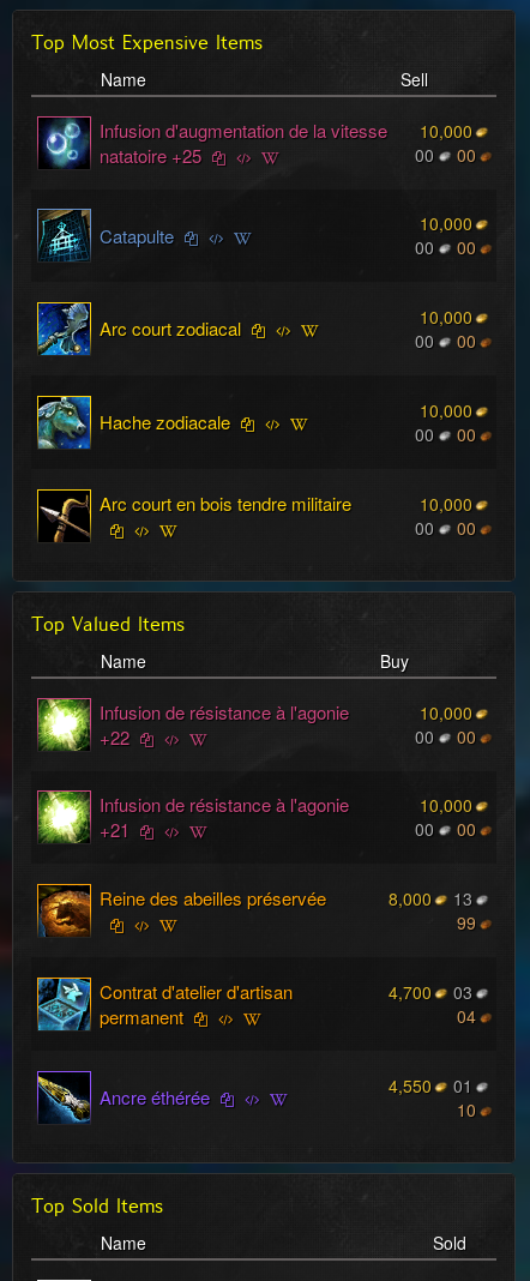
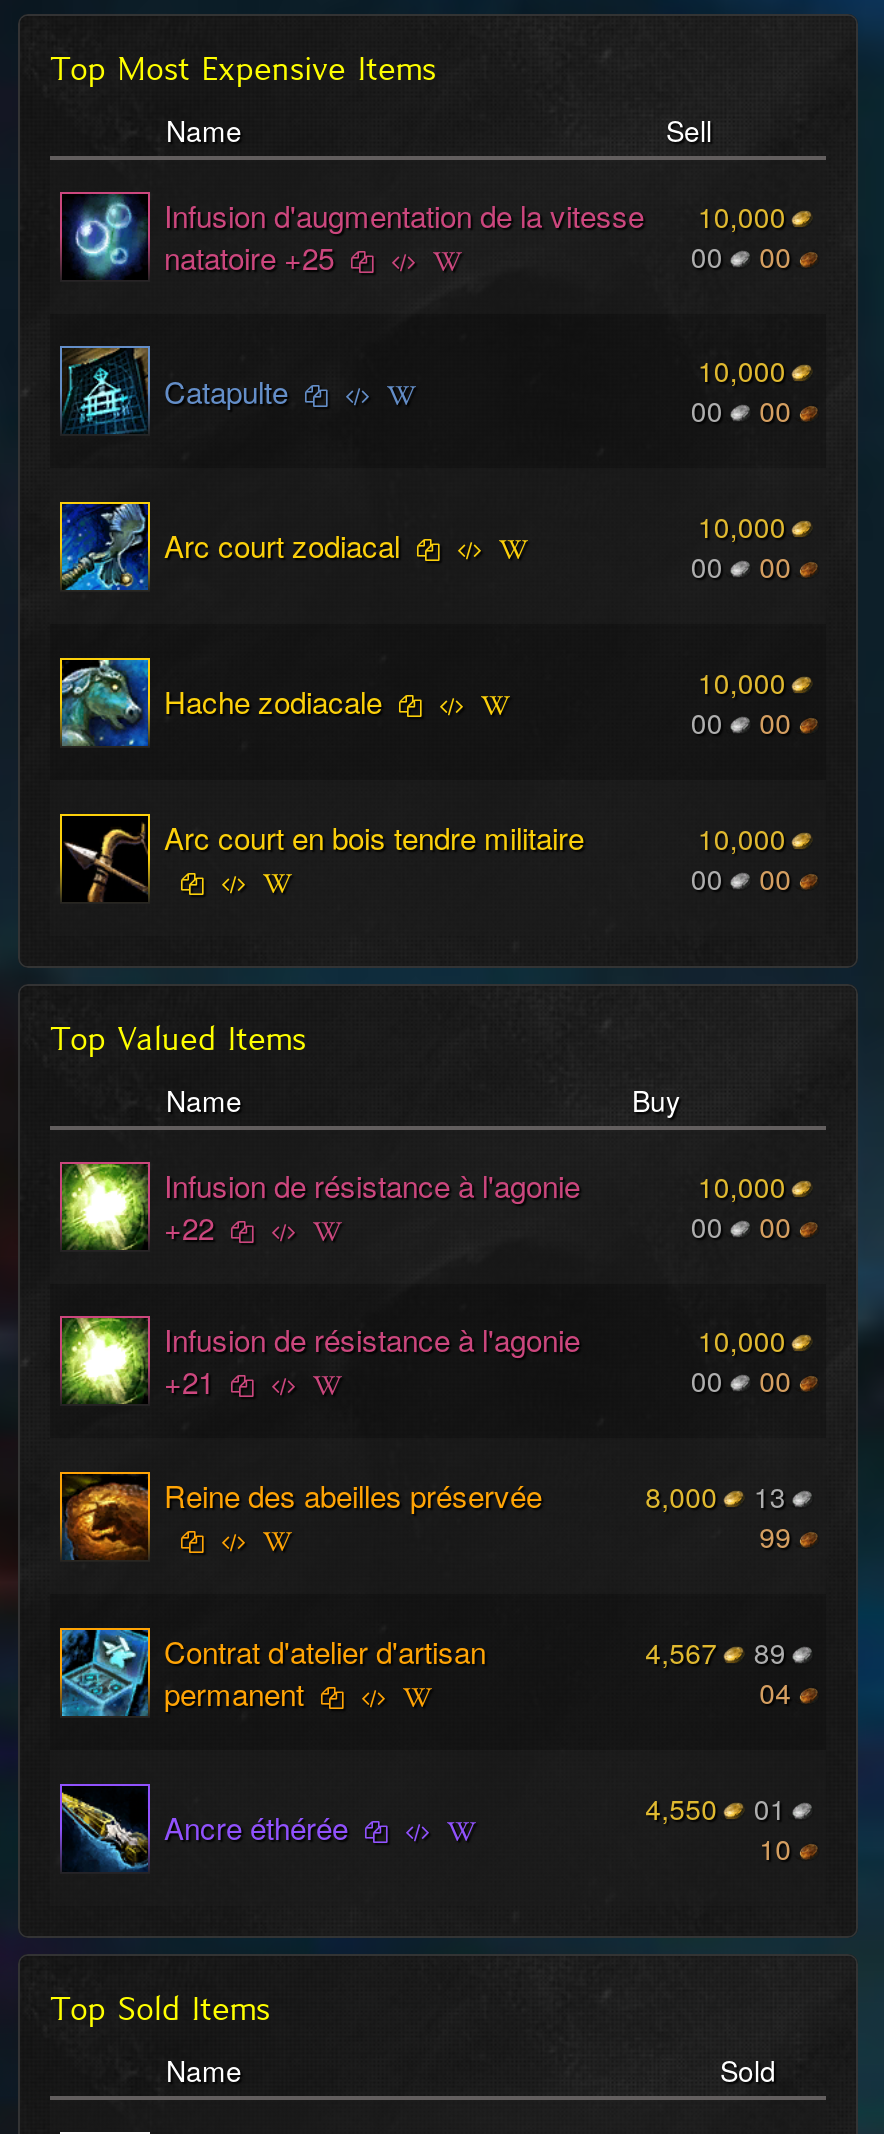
- 4,700
+ 4,567

- 03
+ 89
